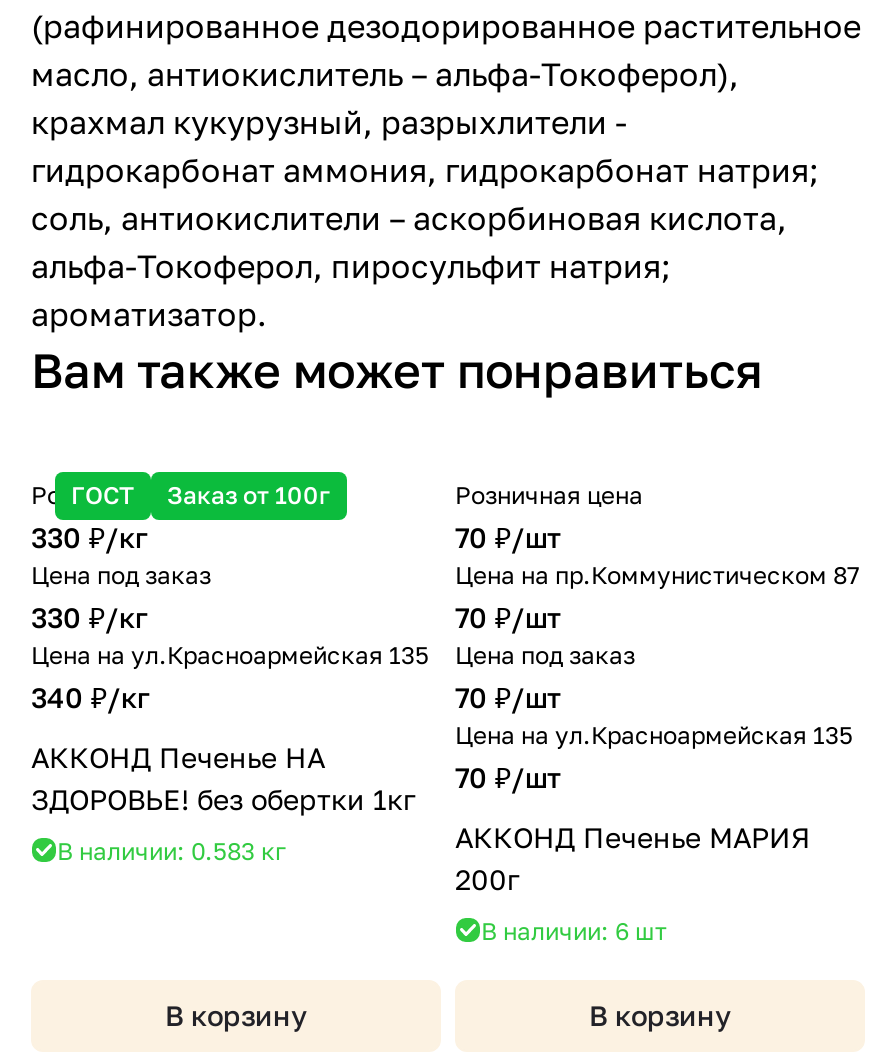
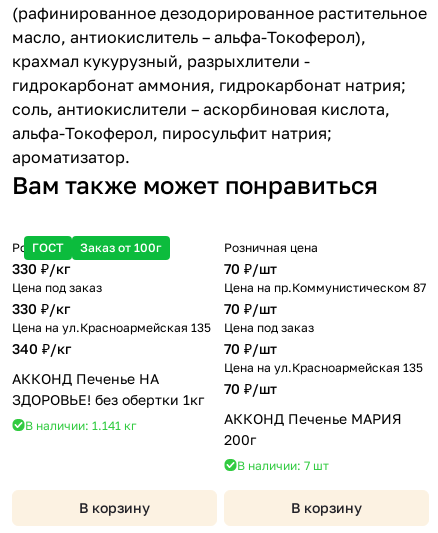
- В наличии: 0.583 кг
+ В наличии: 1.141 кг

- В наличии: 6 шт
+ В наличии: 7 шт
